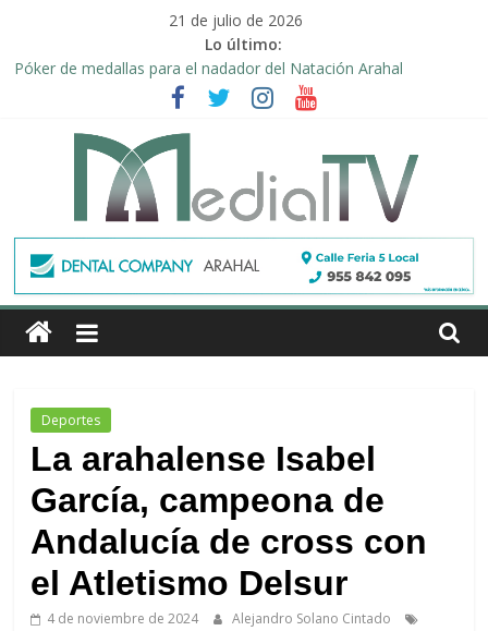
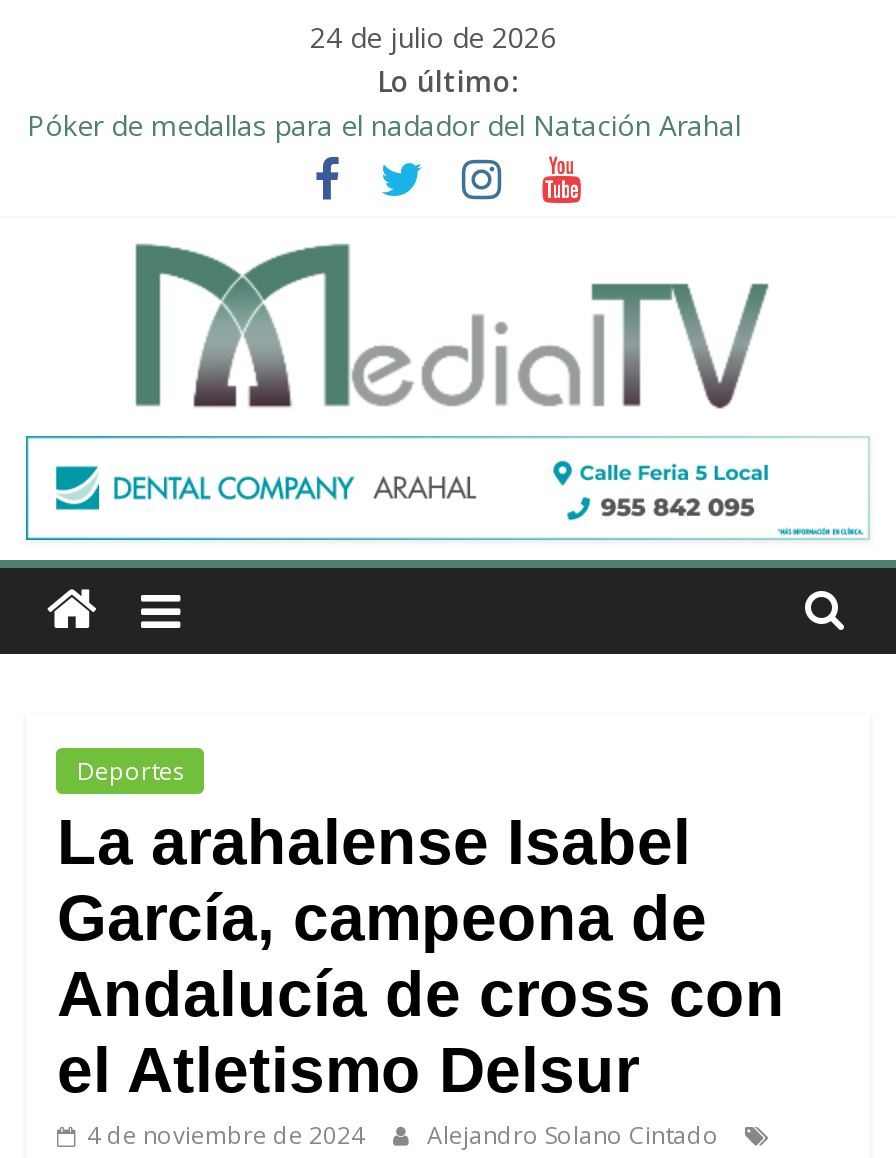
- 21 de julio de 2026
+ 24 de julio de 2026
